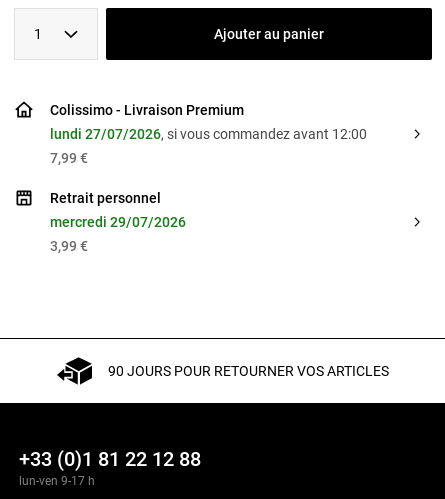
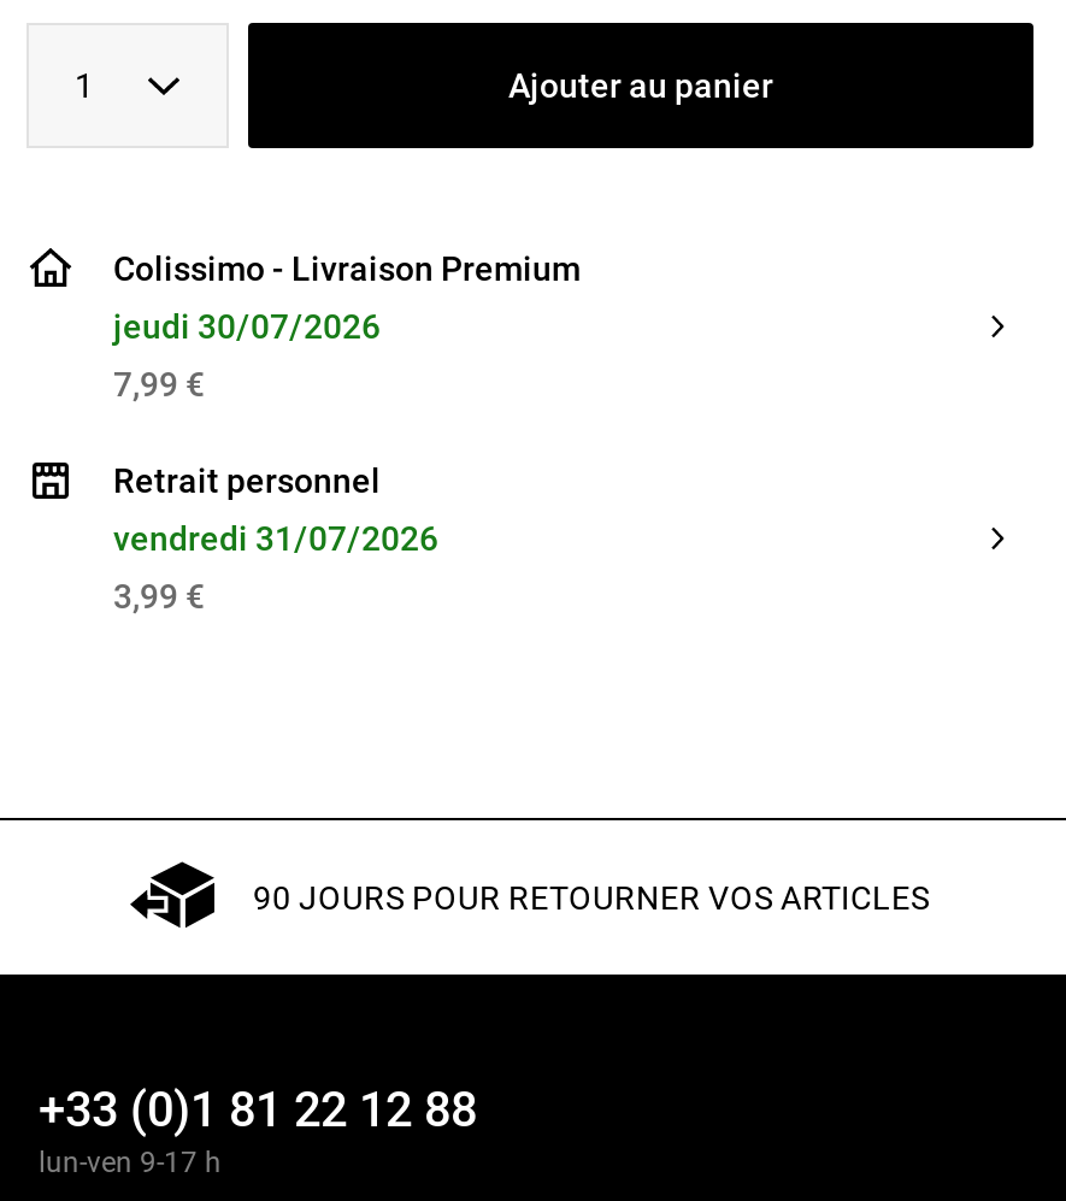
- lundi 27/07/2026, si vous commandez avant 12:00
+ jeudi 30/07/2026

- mercredi 29/07/2026
+ vendredi 31/07/2026
